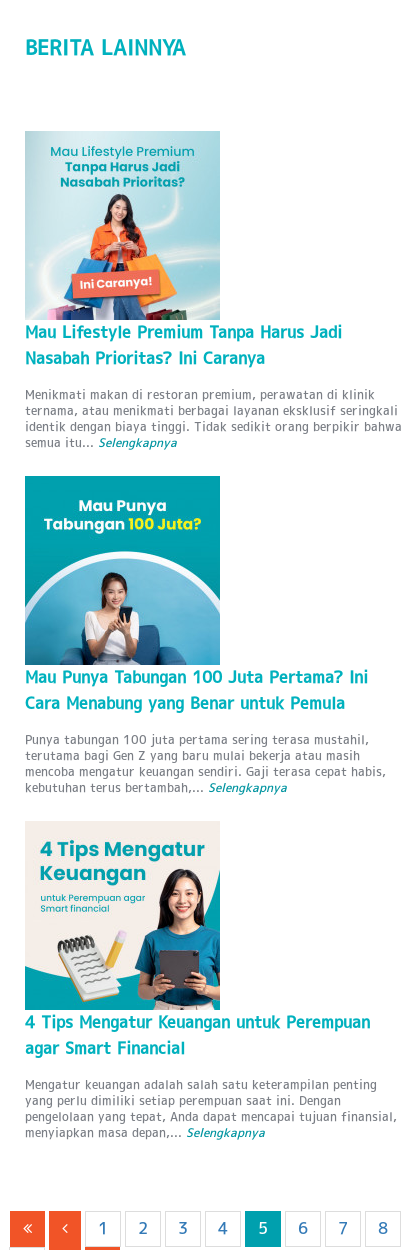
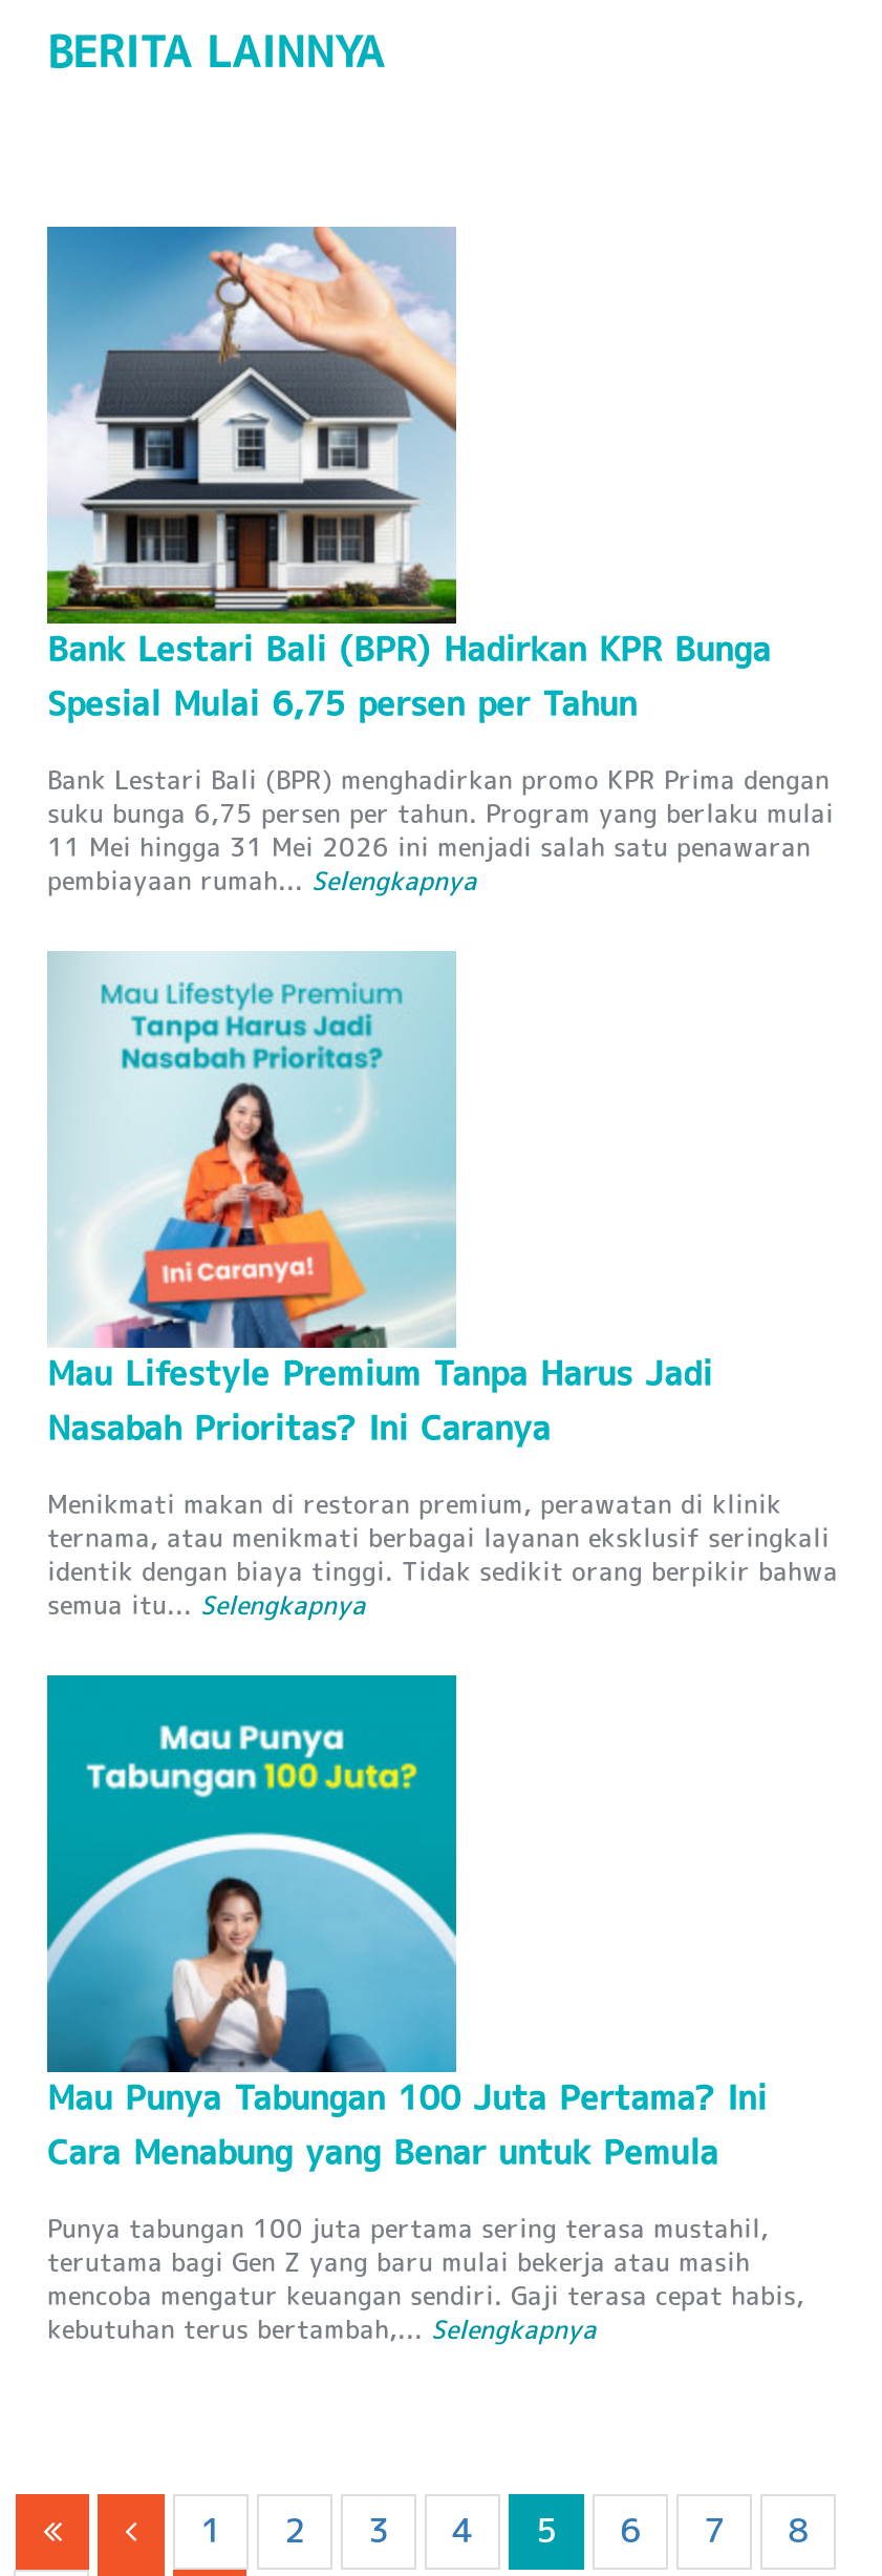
+ [image]
+ Bank Lestari Bali (BPR) Hadirkan KPR Bunga
+ Spesial Mulai 6,75 persen per Tahun
+ Bank Lestari Bali (BPR) menghadirkan promo KPR Prima dengan
+ suku bunga 6,75 persen per tahun. Program yang berlaku mulai
+ 11 Mei hingga 31 Mei 2026 ini menjadi salah satu penawaran
+ pembiayaan rumah... Selengkapnya

moved down: [image] | Mau Lifestyle Premium Tanpa Harus Jadi | Nasabah Prioritas? Ini Caranya | ... | mencoba mengatur keuangan sendiri. Gaji terasa cepat habis, | kebutuhan terus bertambah,... Selengkapnya

- [image]
- 4 Tips Mengatur Keuangan untuk Perempuan
- agar Smart Financial
- Mengatur keuangan adalah salah satu keterampilan penting
- yang perlu dimiliki setiap perempuan saat ini. Dengan
- pengelolaan yang tepat, Anda dapat mencapai tujuan finansial,
- menyiapkan masa depan,... Selengkapnya
